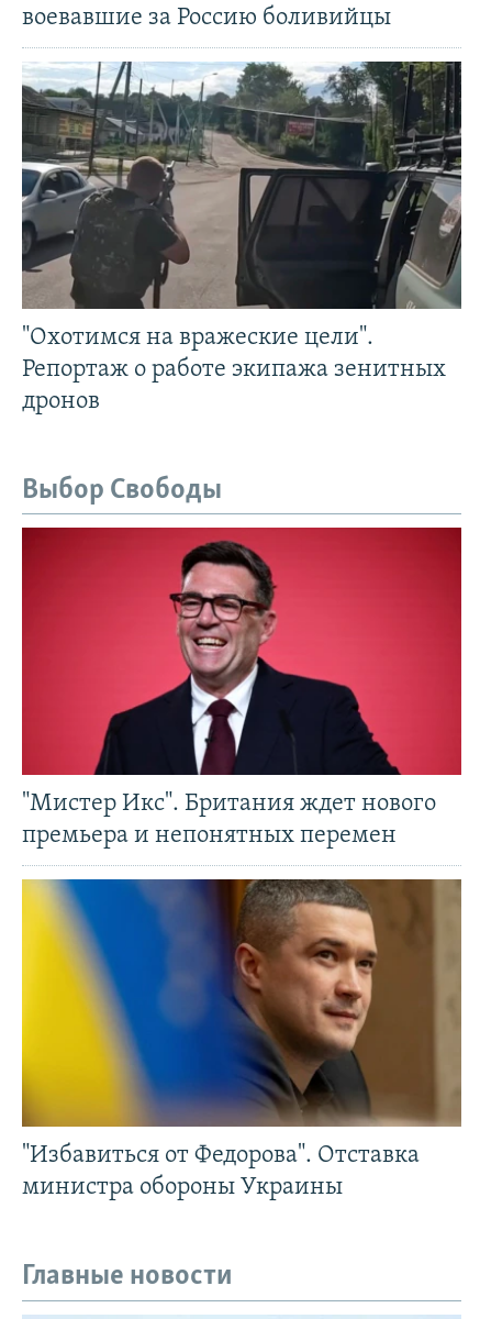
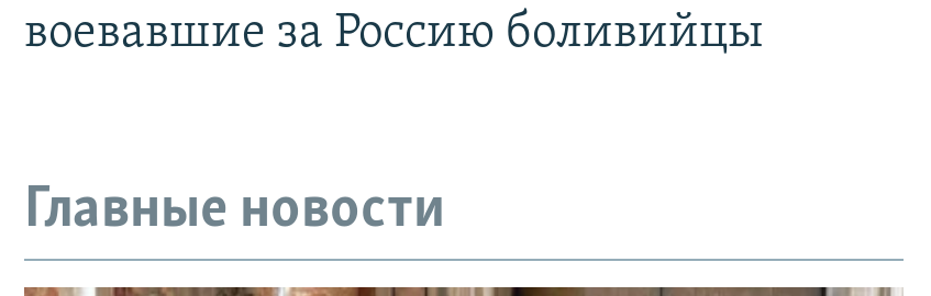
- [image]
- "Охотимся на вражеские цели".
- Репортаж о работе экипажа зенитных
- дронов
- Выбор Свободы

- [image]
- "Мистер Икс". Британия ждет нового
- премьера и непонятных перемен

- [image]
- "Избавиться от Федорова". Отставка
- министра обороны Украины
